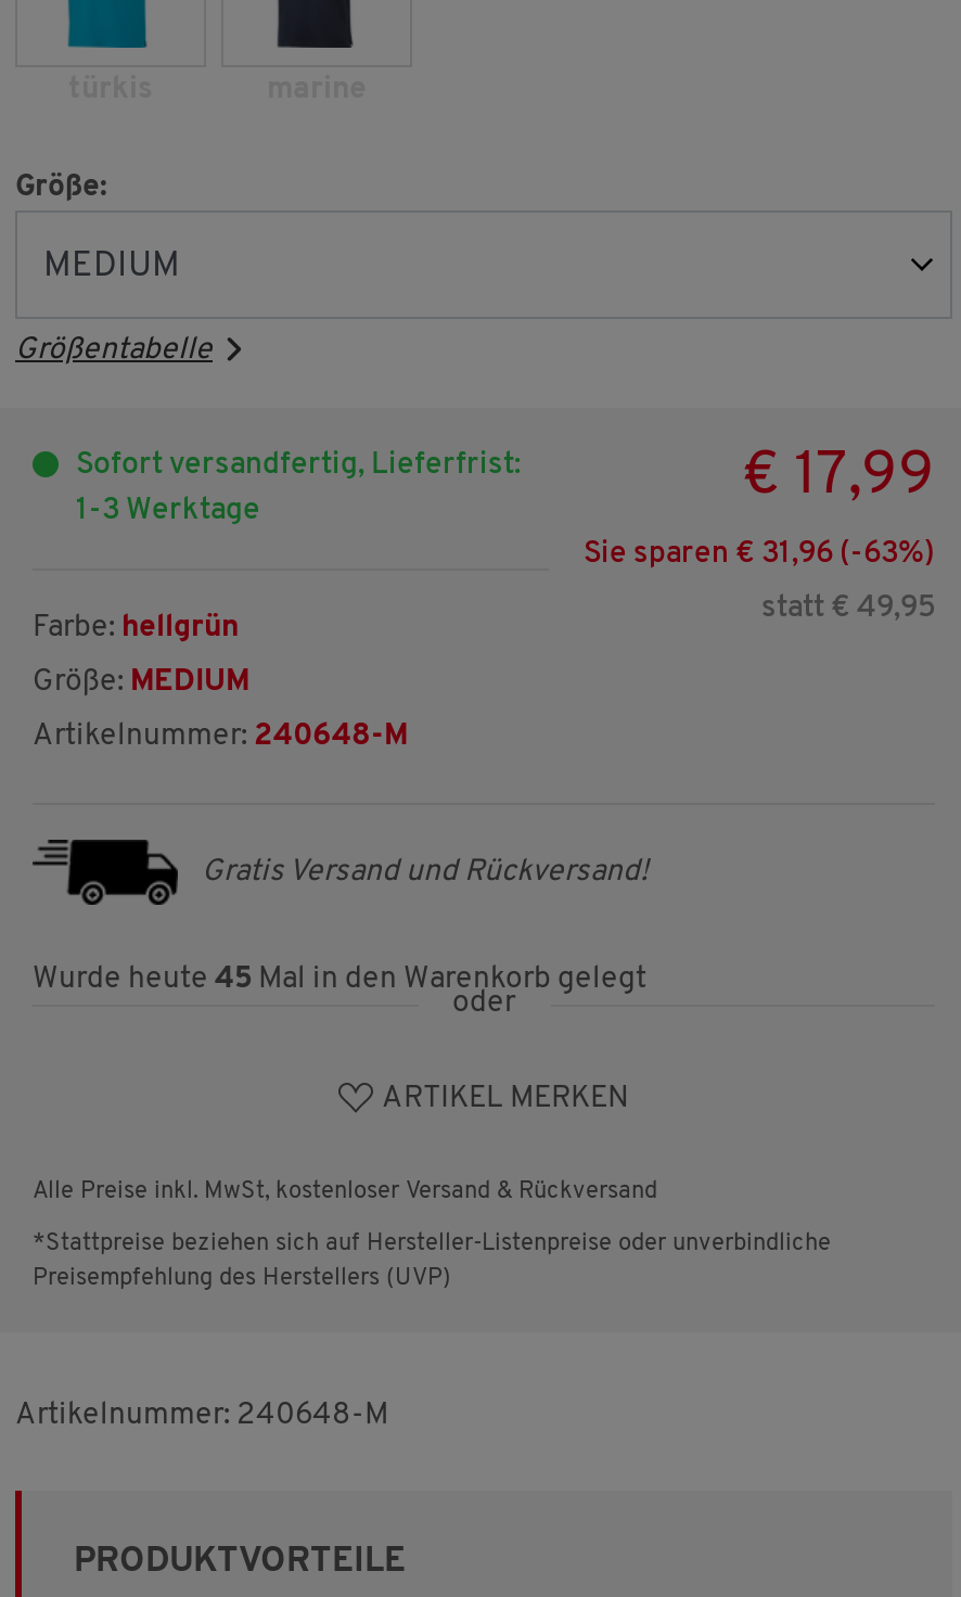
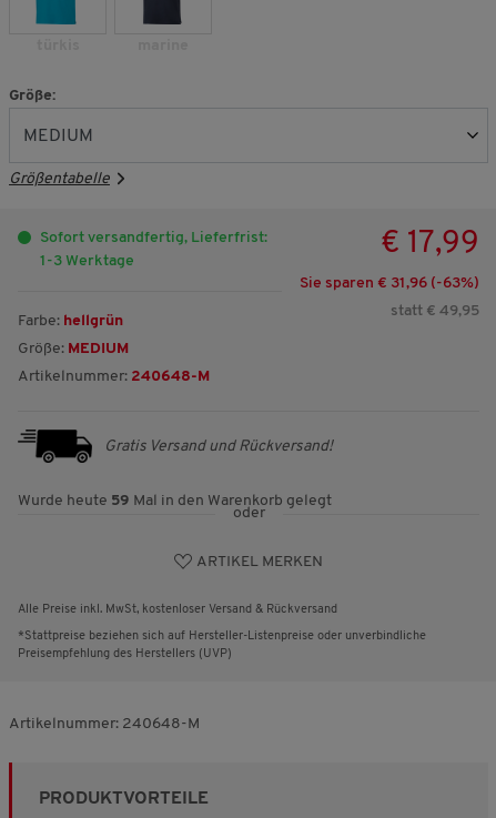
- Wurde heute 45 Mal in den Warenkorb gelegt
+ Wurde heute 59 Mal in den Warenkorb gelegt
